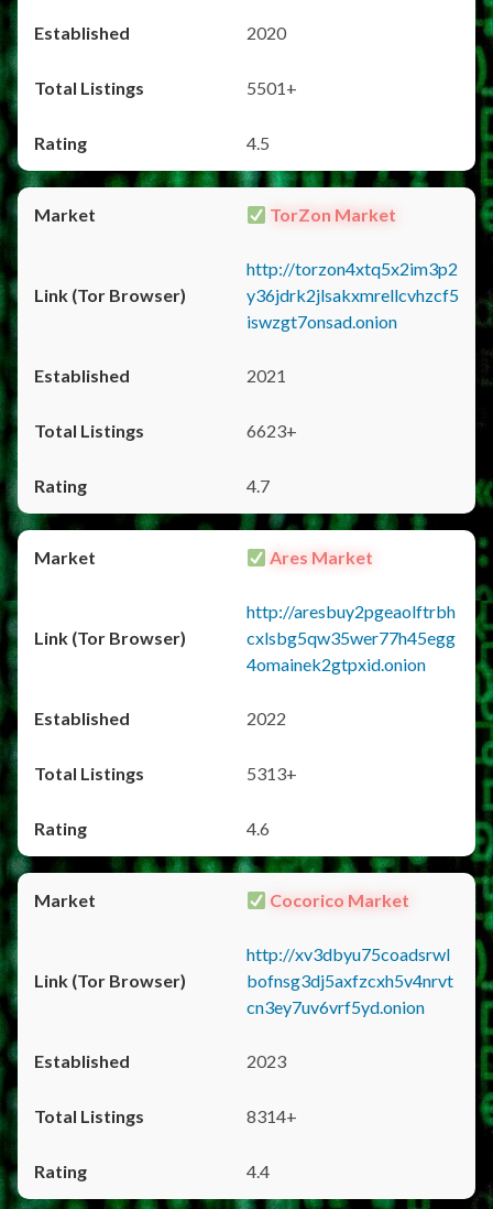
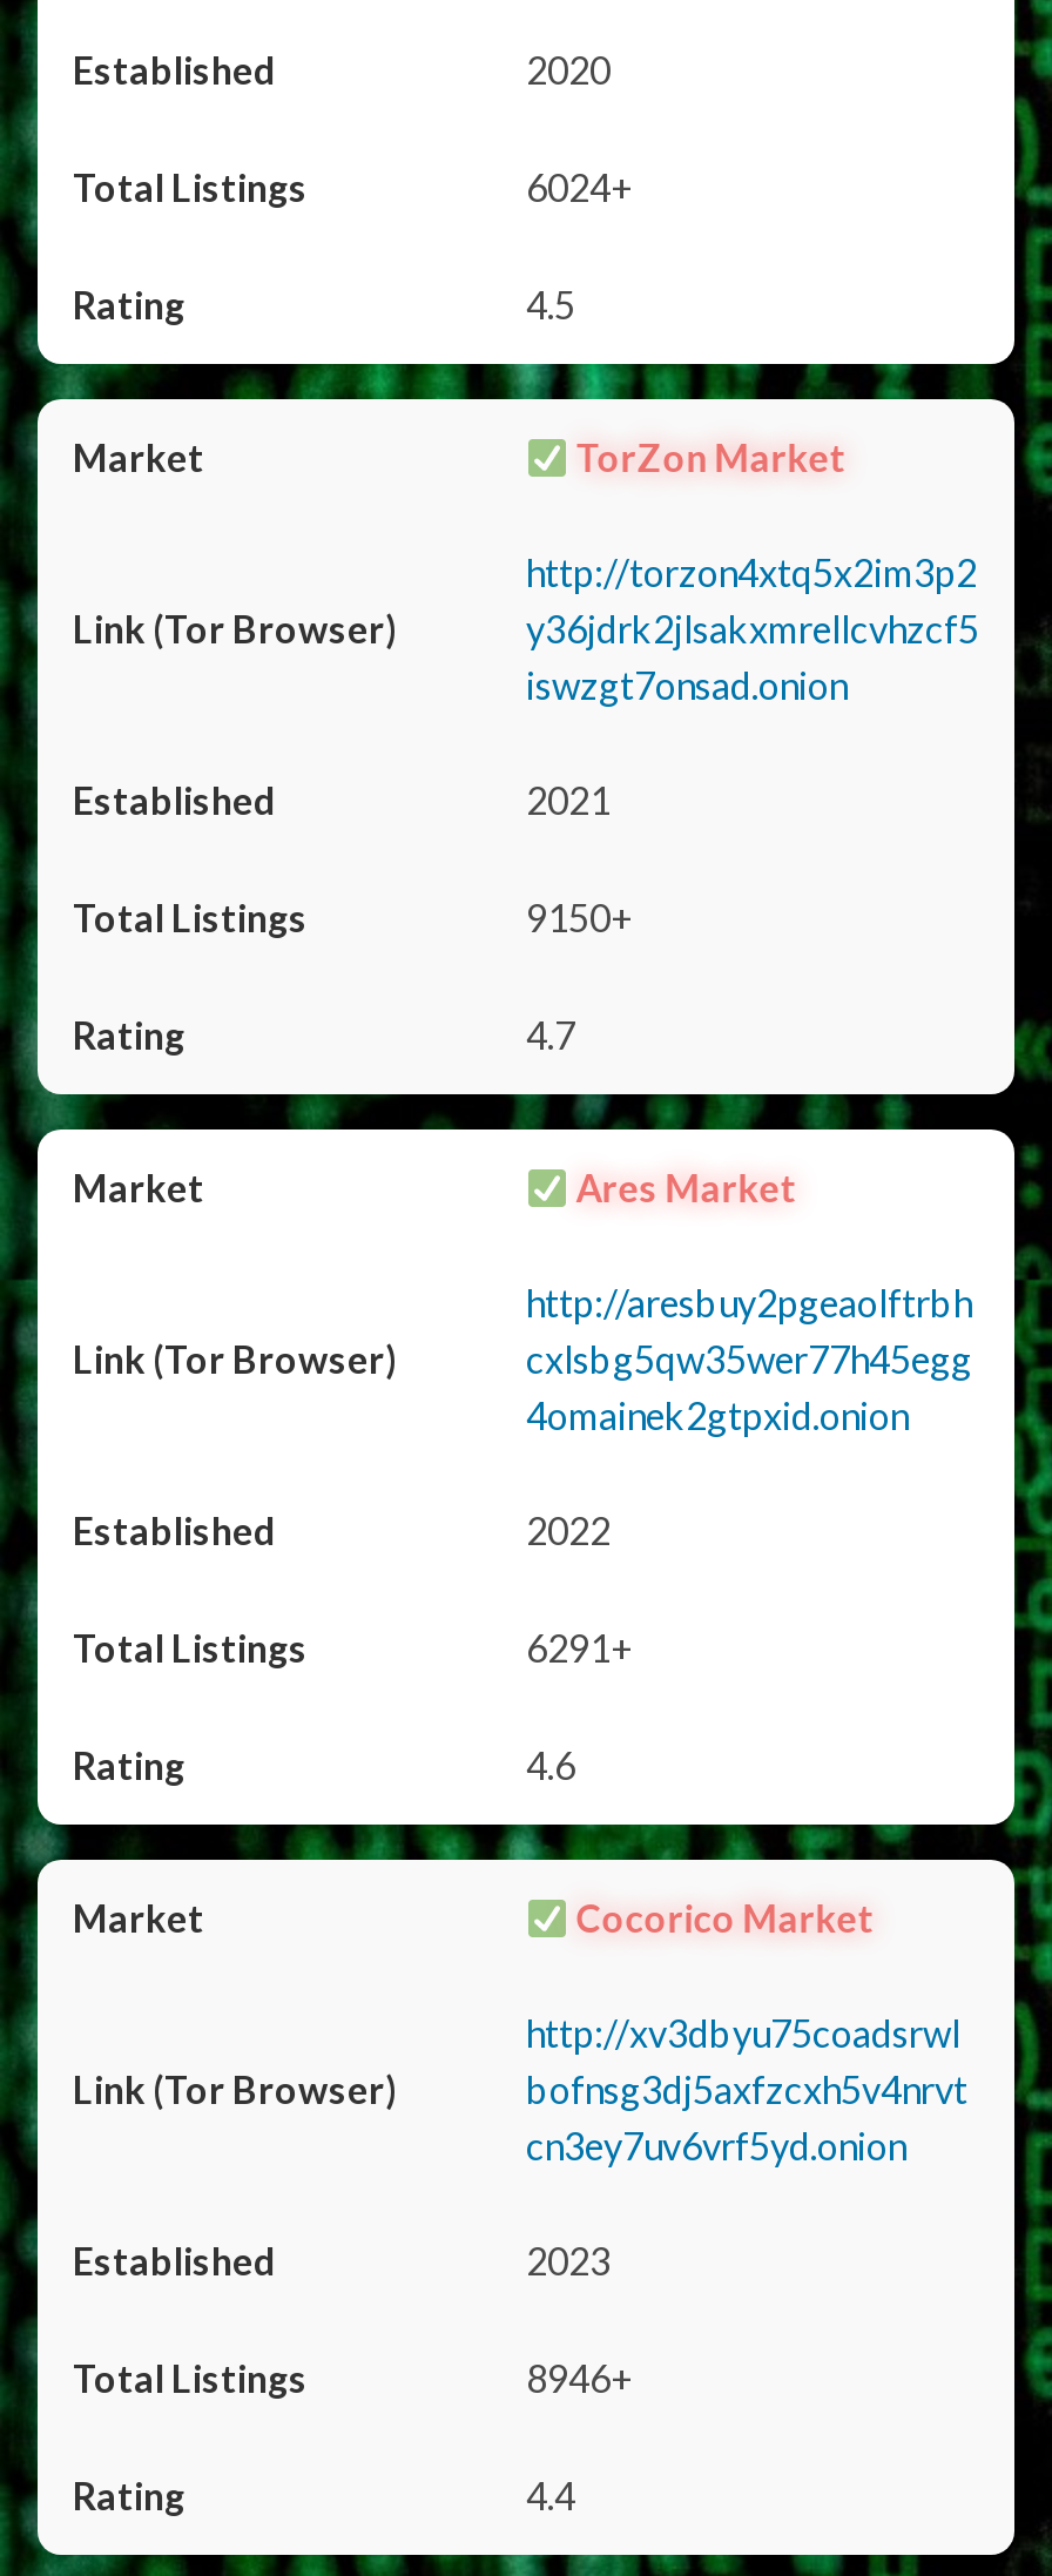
- 5501+
+ 6024+

- 6623+
+ 9150+

- 5313+
+ 6291+

- 8314+
+ 8946+
